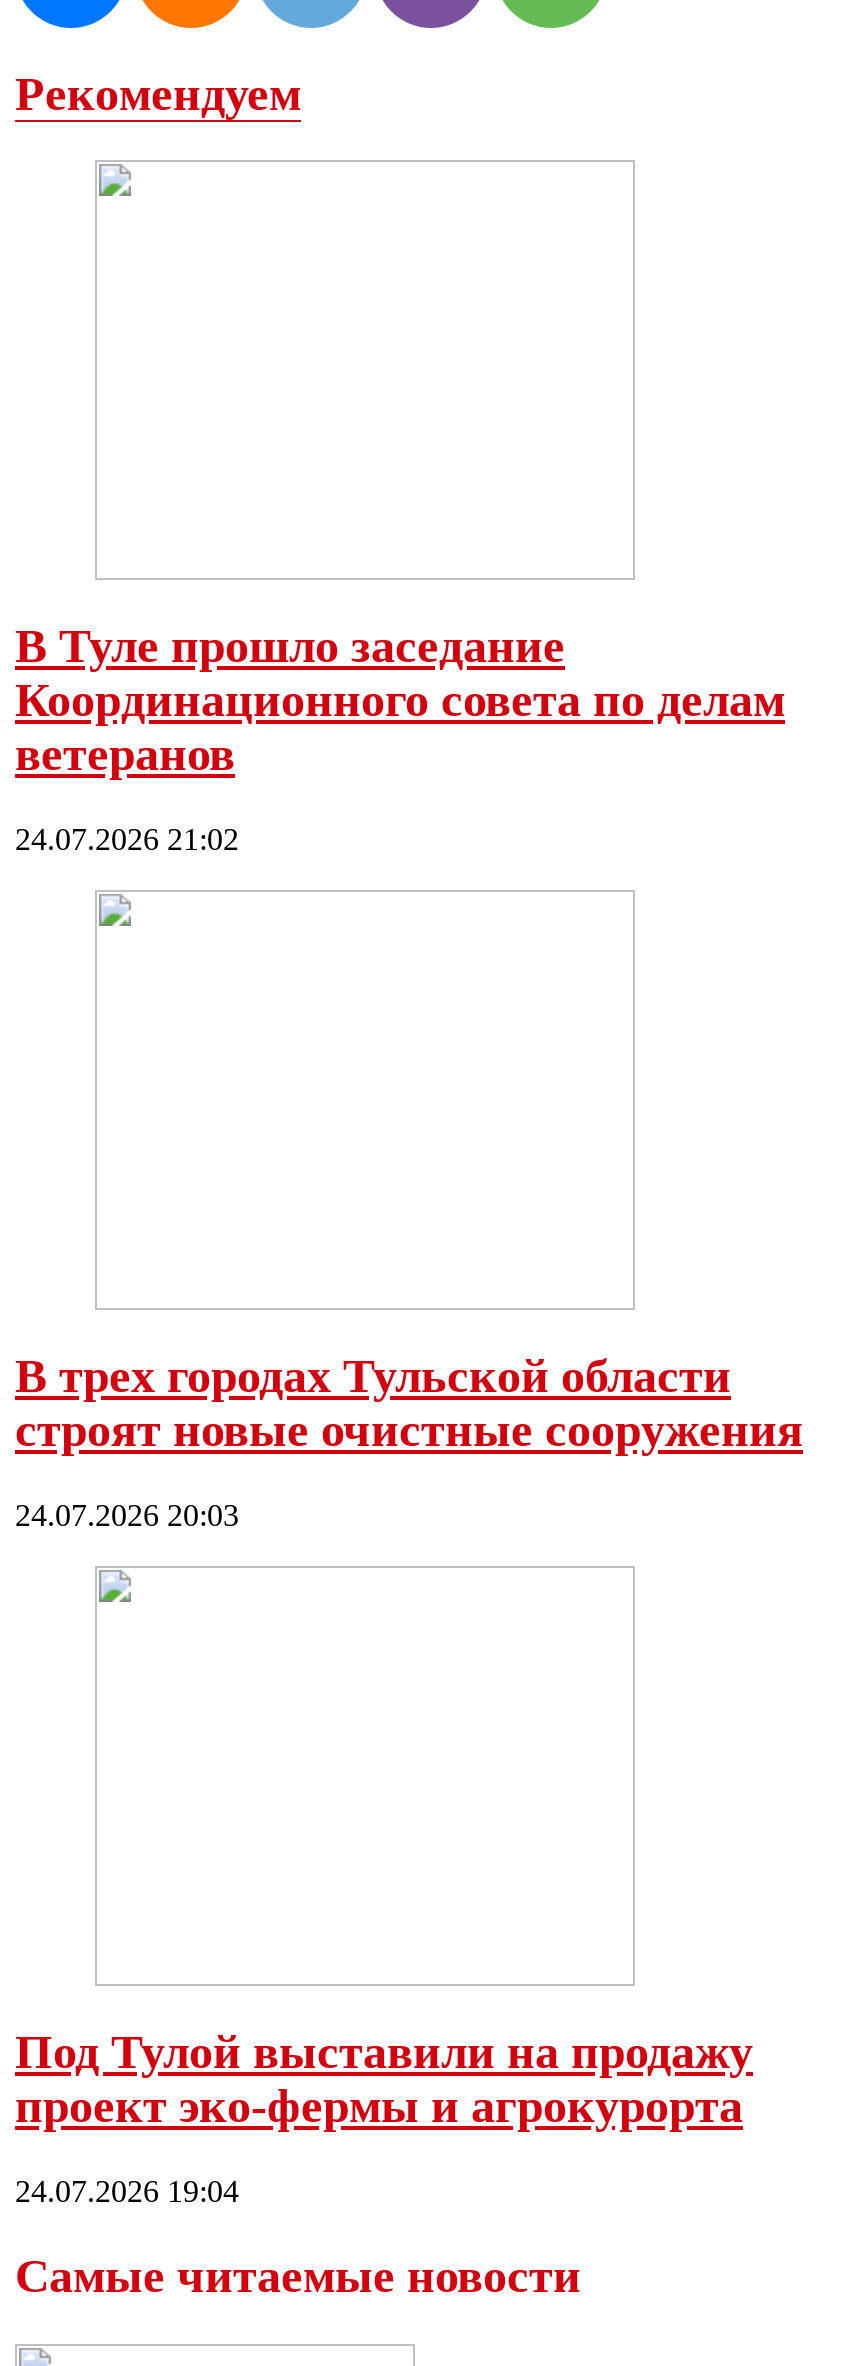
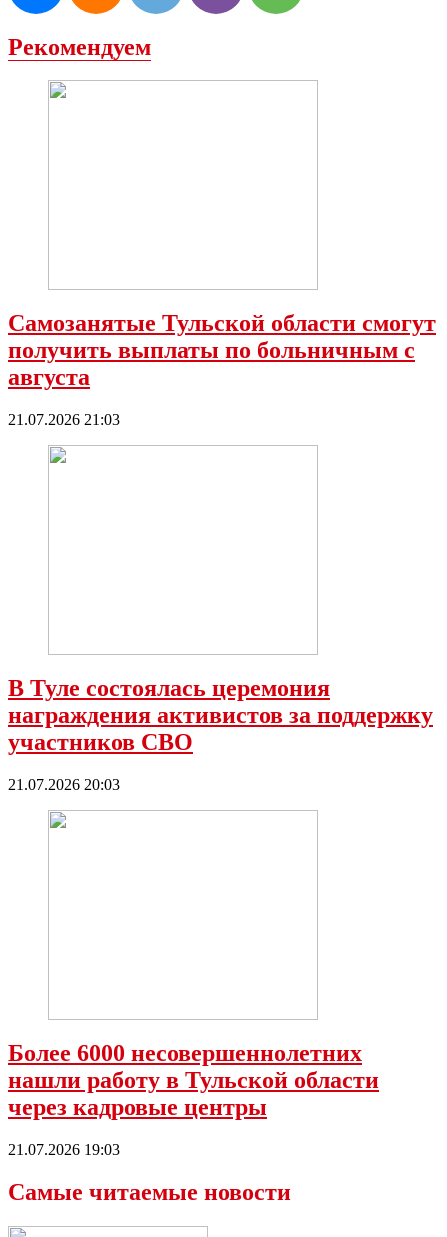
- В Туле прошло заседание
- Координационного совета по делам
- ветеранов
+ Самозанятые Тульской области смогут
+ получить выплаты по больничным с
+ августа

- 24.07.2026 21:02
+ 21.07.2026 21:03

- В трех городах Тульской области
- строят новые очистные сооружения
+ В Туле состоялась церемония
+ награждения активистов за поддержку
+ участников СВО

- 24.07.2026 20:03
+ 21.07.2026 20:03

- Под Тулой выставили на продажу
- проект эко-фермы и агрокурорта
+ Более 6000 несовершеннолетних
+ нашли работу в Тульской области
+ через кадровые центры

- 24.07.2026 19:04
+ 21.07.2026 19:03
